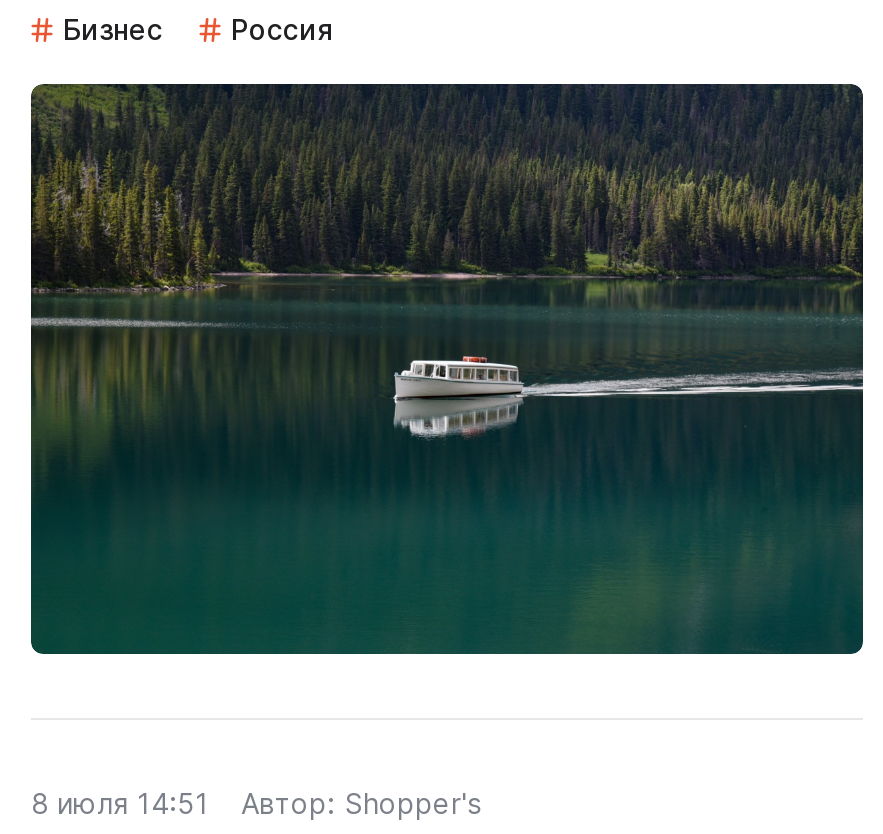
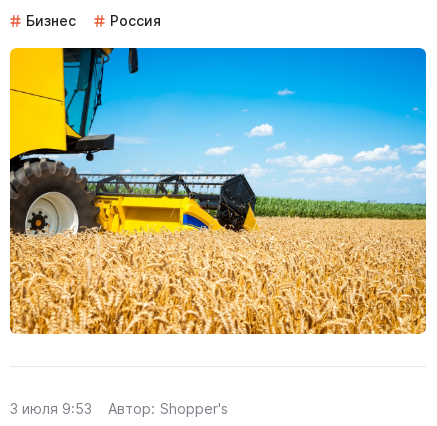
- [image]
+ [image]

- 8 июля 14:51 Автор: Shopper's
+ 3 июля 9:53 Автор: Shopper's
